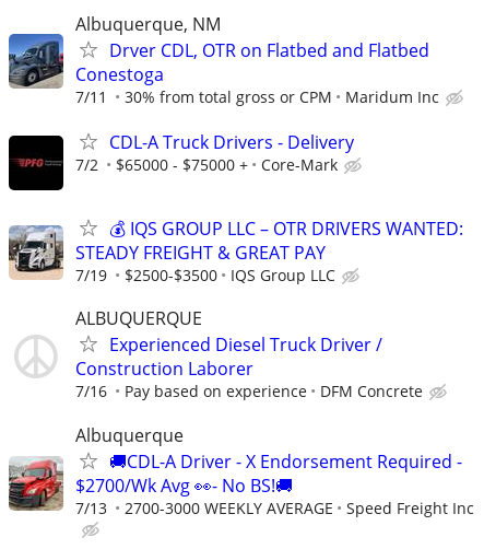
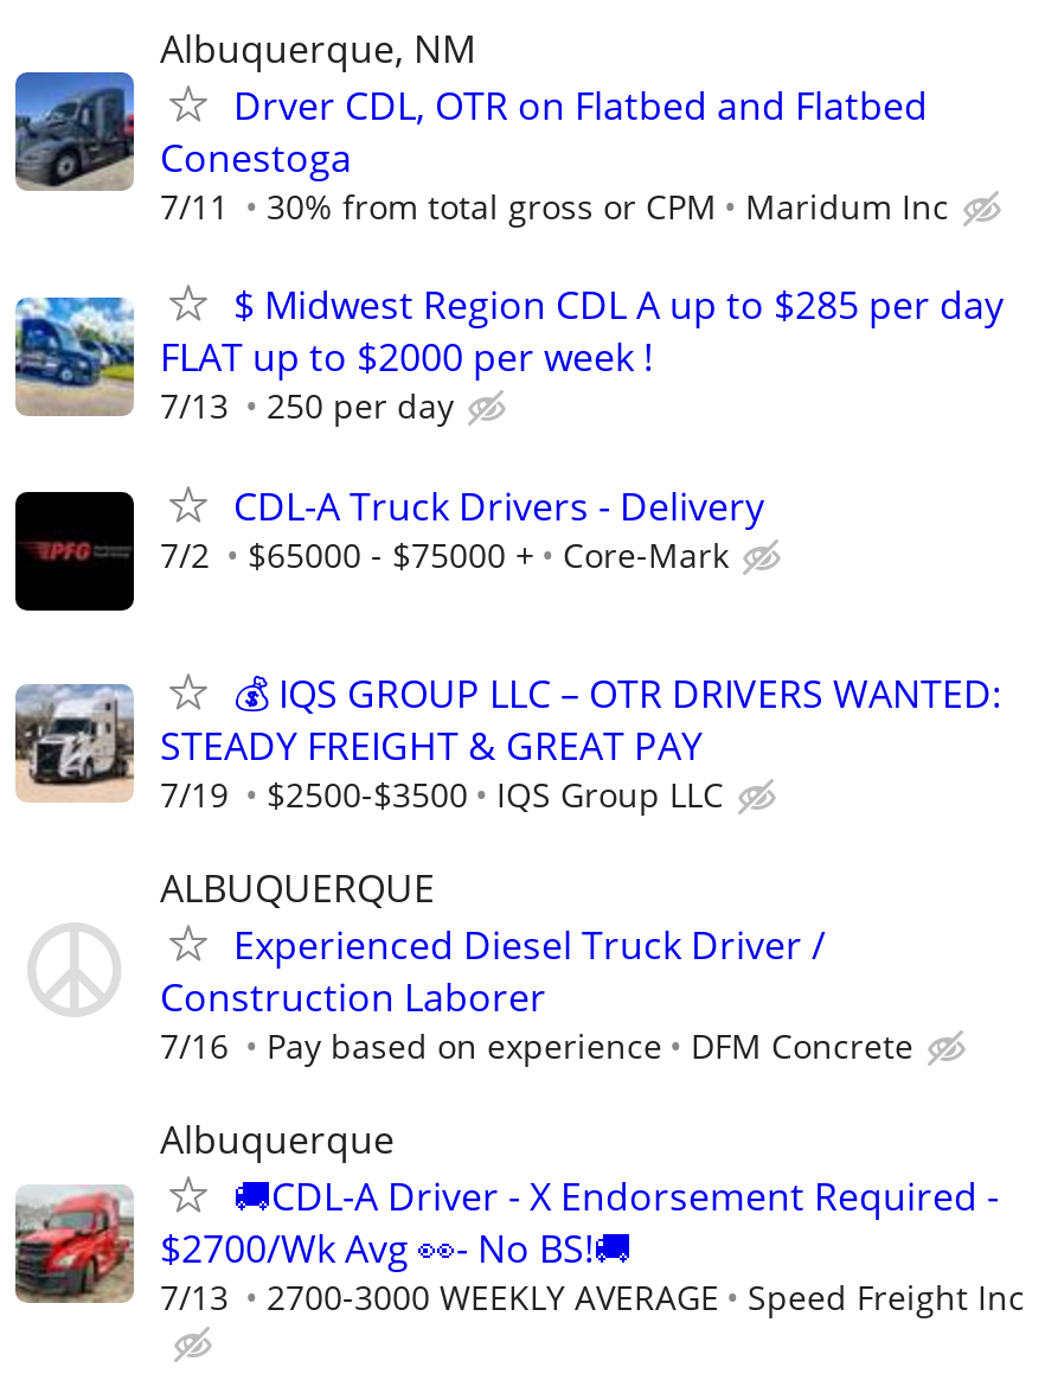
+ [image]
+ $ Midwest Region CDL A up to $285 per day
+ FLAT up to $2000 per week !
+ 7/13
+ 250 per day
